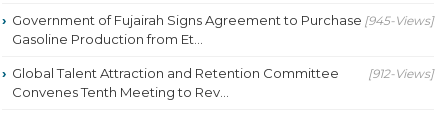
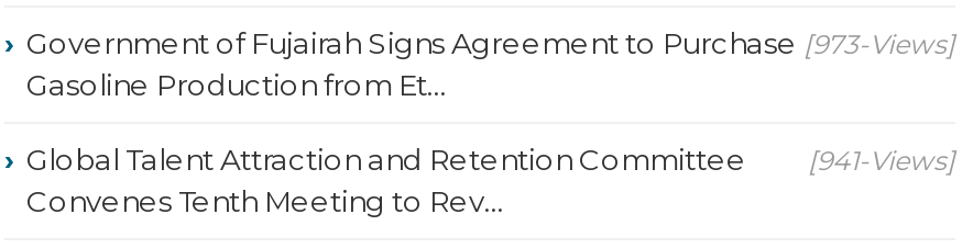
- Government of Fujairah Signs Agreement to Purchase [945-Views]
+ Government of Fujairah Signs Agreement to Purchase [973-Views]

- Global Talent Attraction and Retention Committee [912-Views]
+ Global Talent Attraction and Retention Committee [941-Views]
